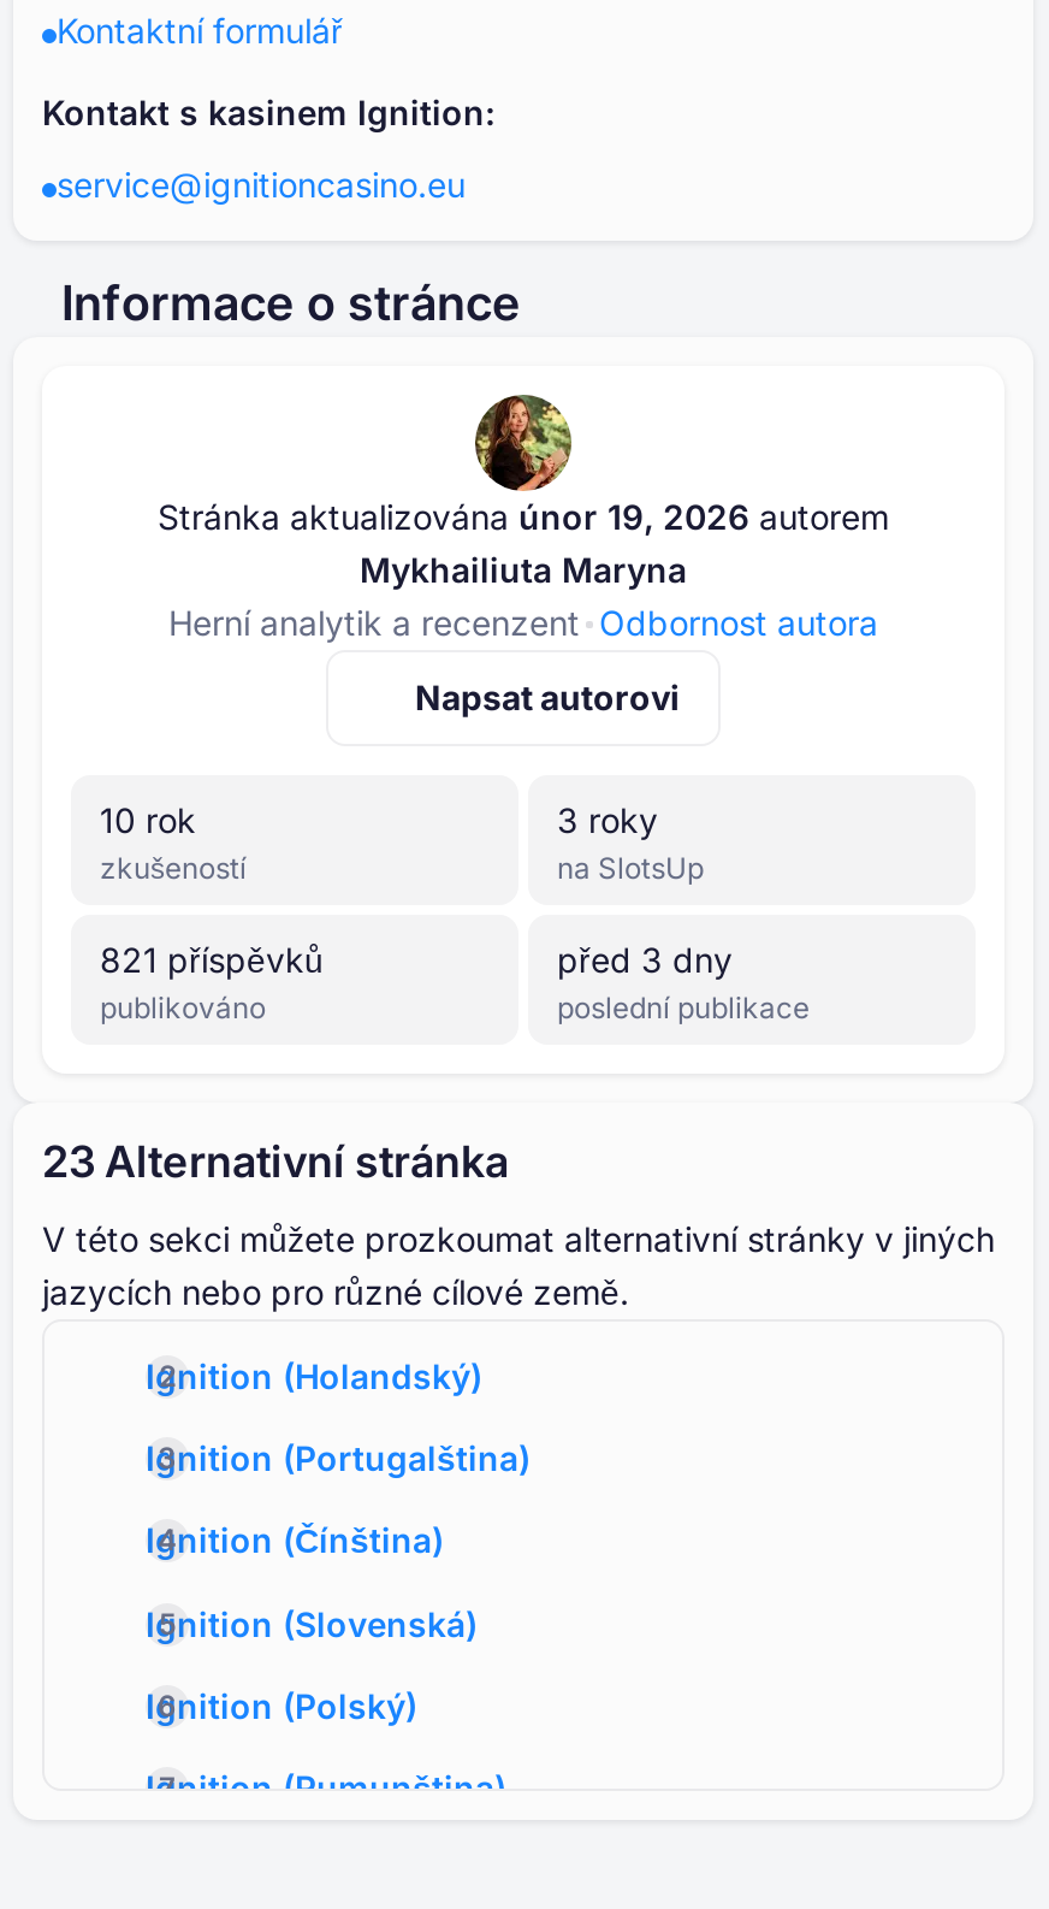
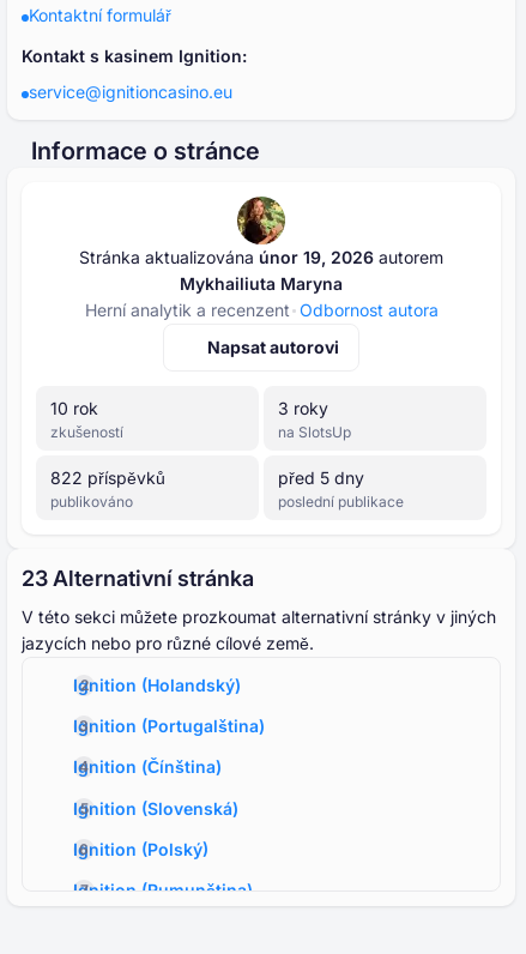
- 821 příspěvků
+ 822 příspěvků

- před 3 dny
+ před 5 dny
